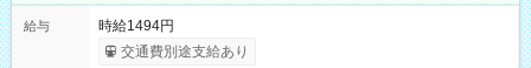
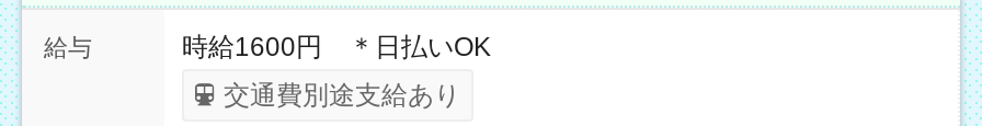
- 時給1494円
+ 時給1600円 ＊日払いOK
